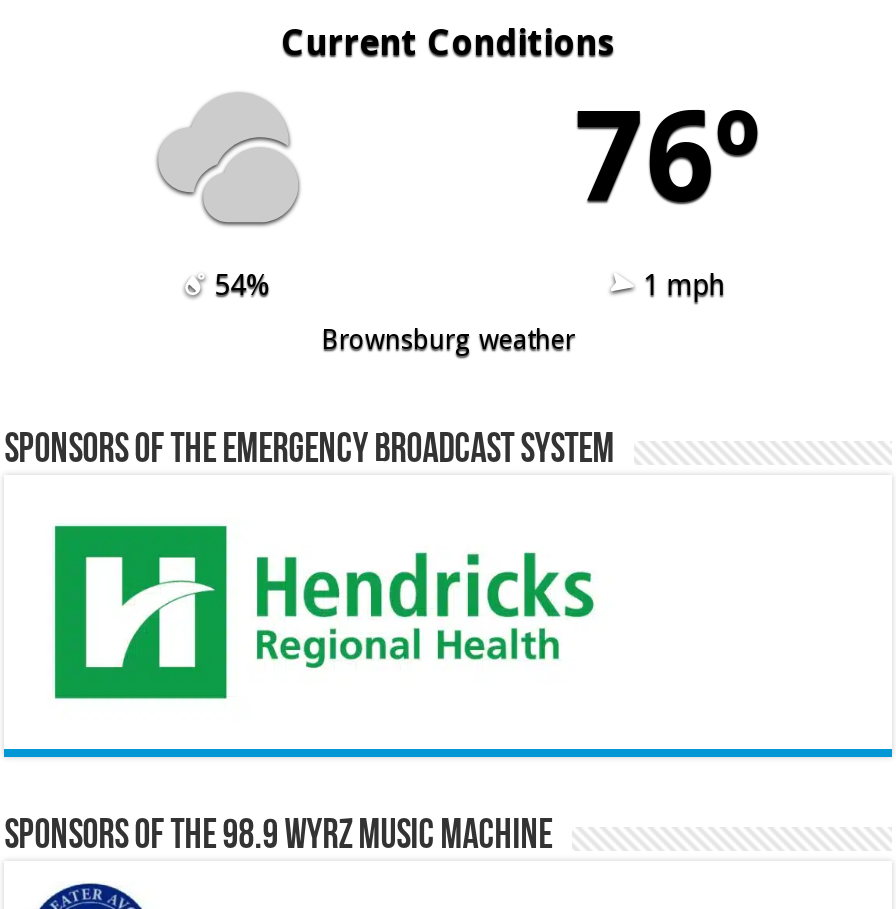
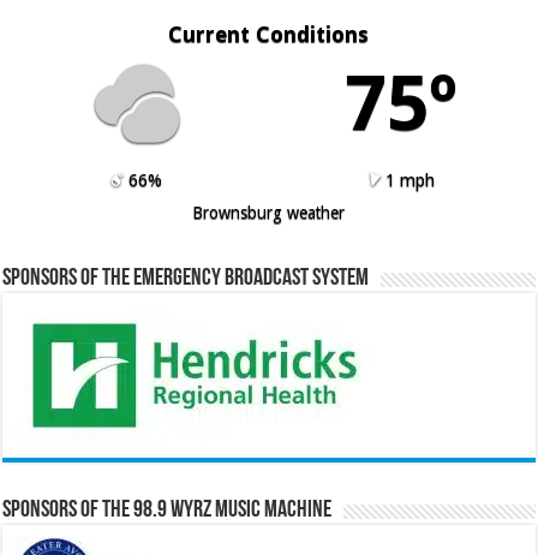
- 76º
- 54%
+ 75º
+ 66%
